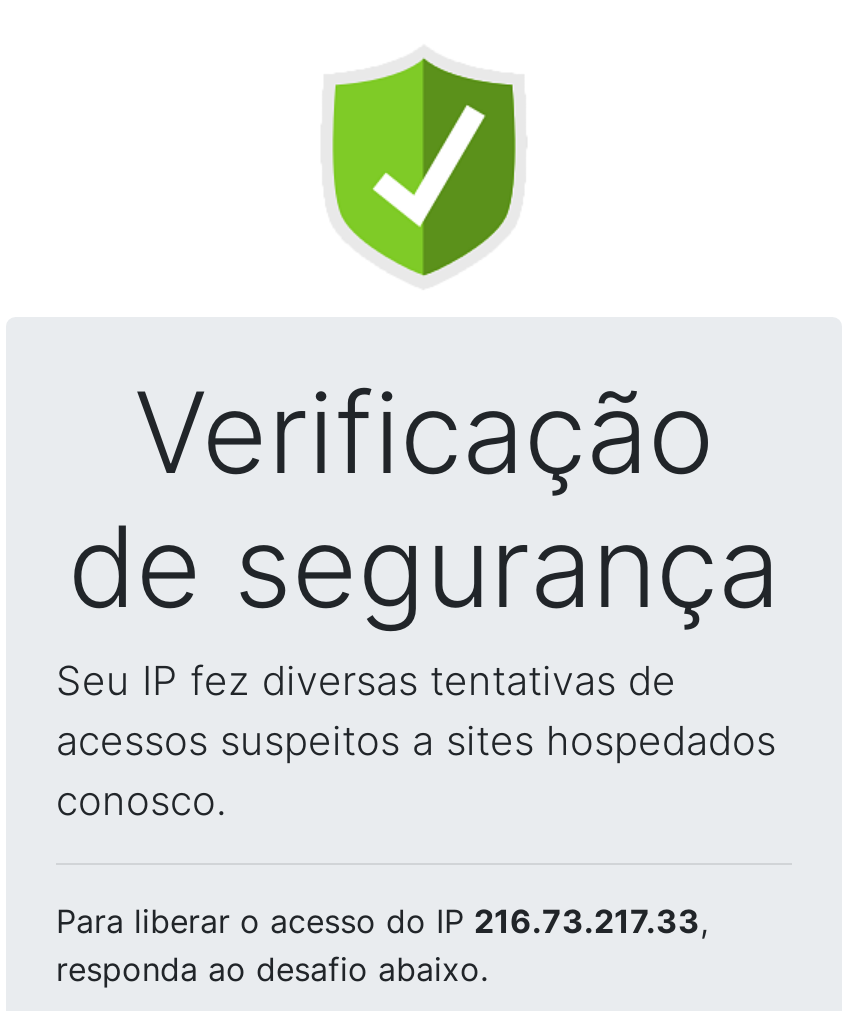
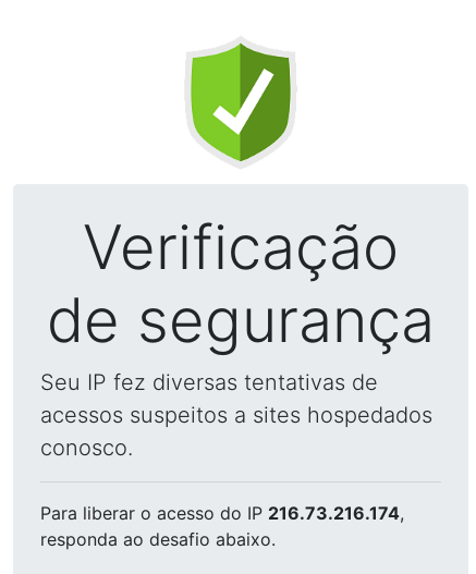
- Para liberar o acesso do IP 216.73.217.33,
+ Para liberar o acesso do IP 216.73.216.174,
